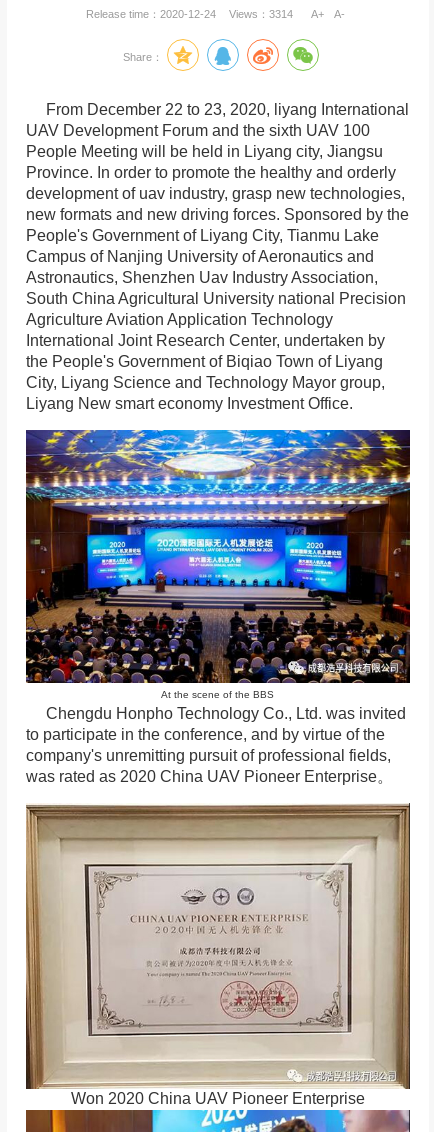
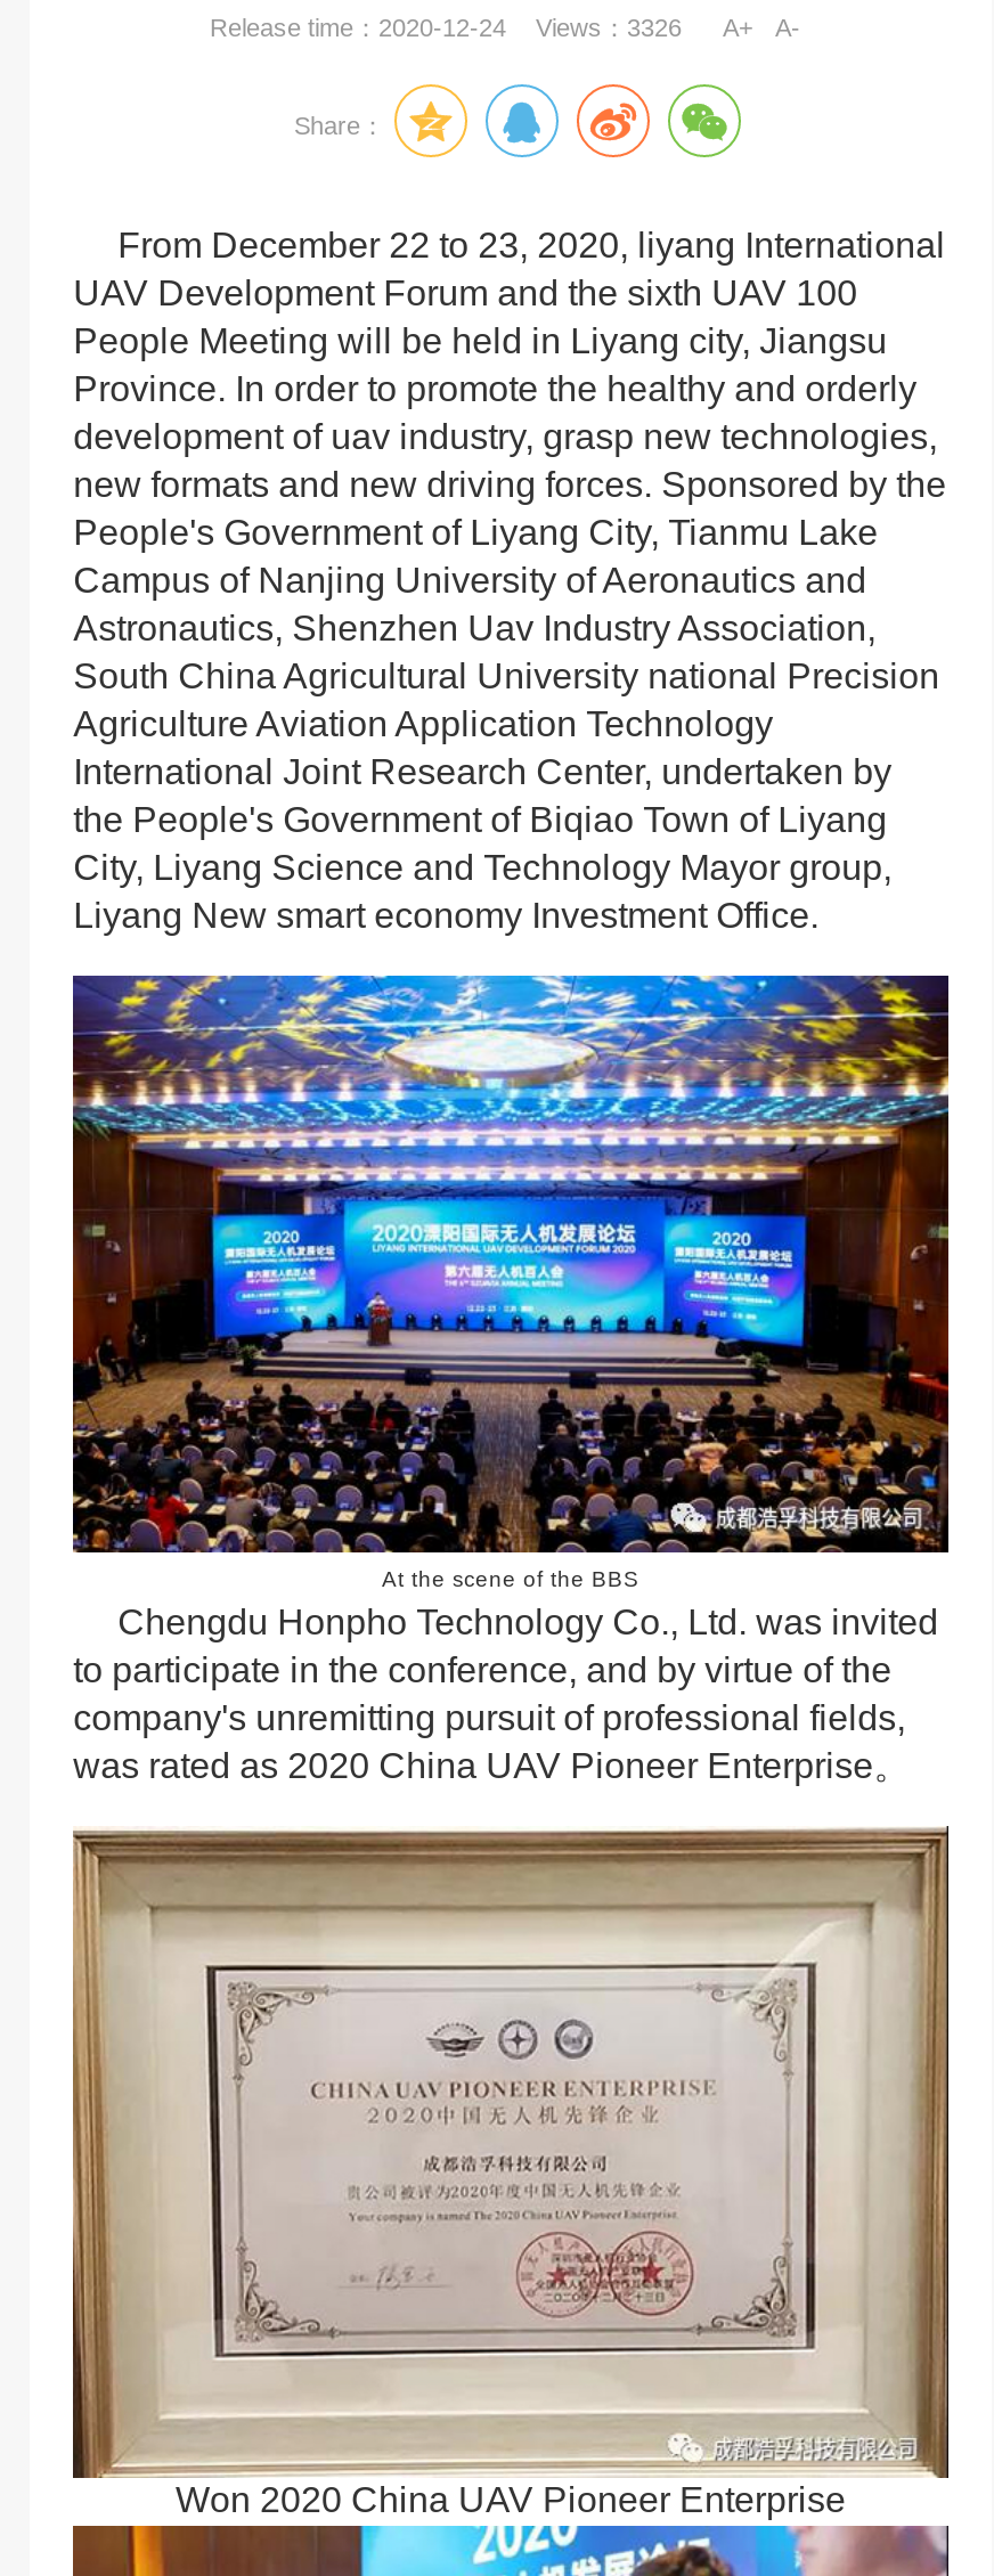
- Release time：2020-12-24 Views：3314 A+ A-
+ Release time：2020-12-24 Views：3326 A+ A-
